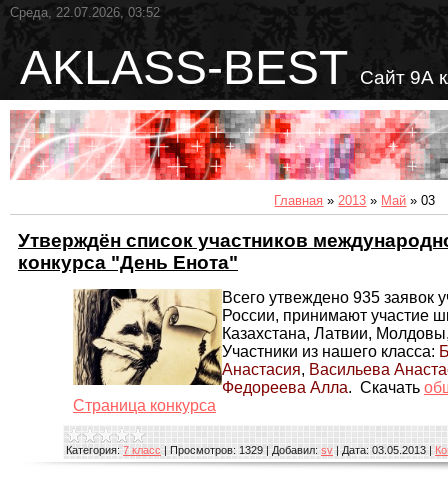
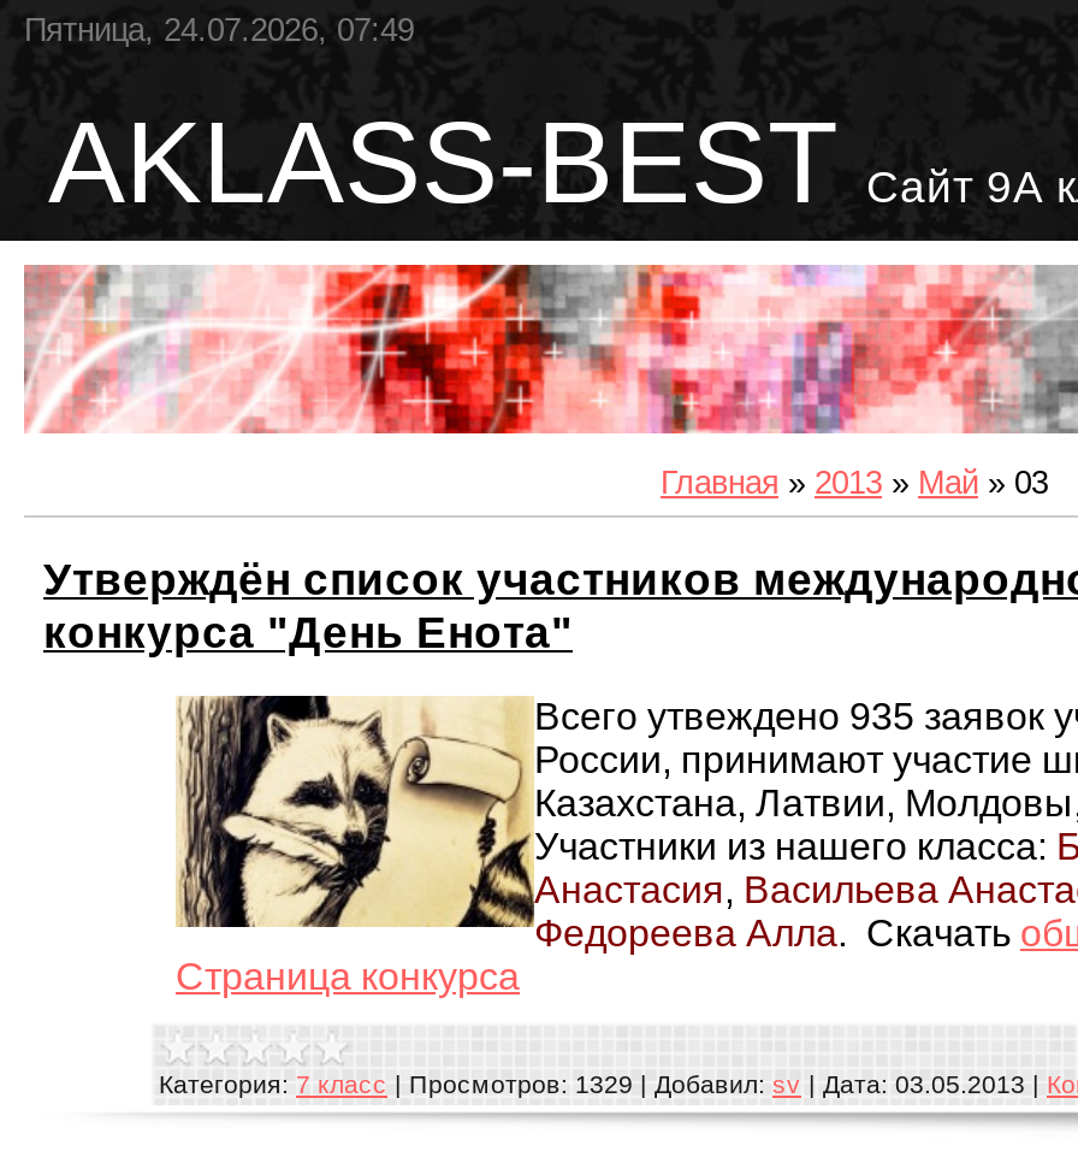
- Среда, 22.07.2026, 03:52
+ Пятница, 24.07.2026, 07:49
